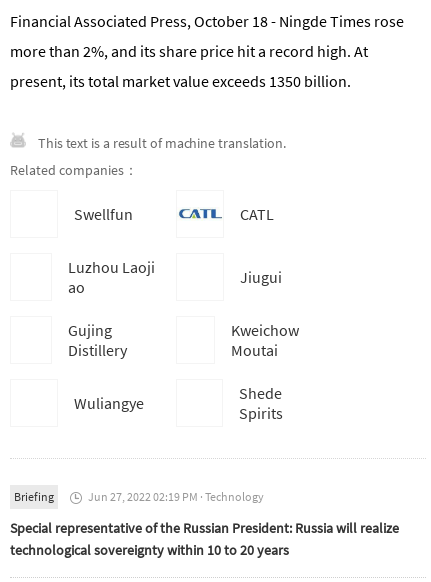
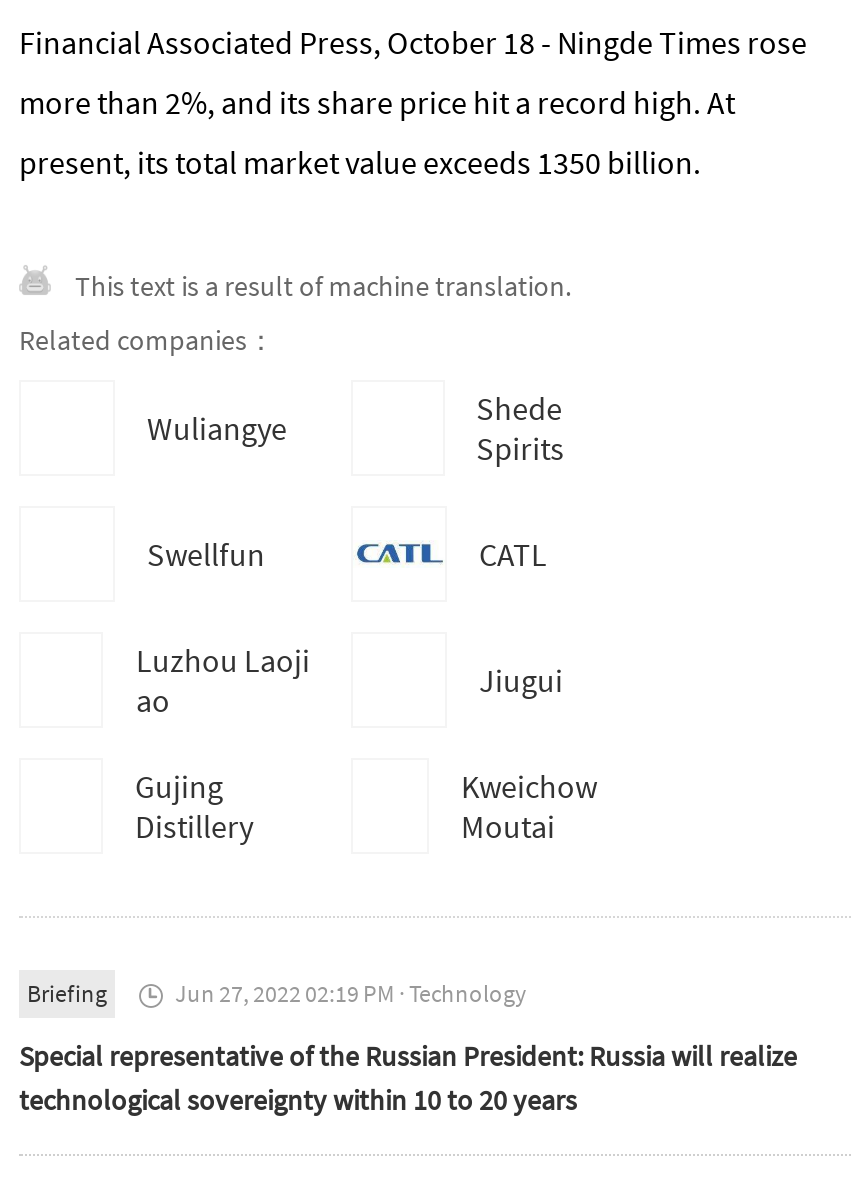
moved down: Swellfun | CATL | Luzhou Laoji | ... | Kweichow | Moutai

moved up: Wuliangye | Shede | Spirits
